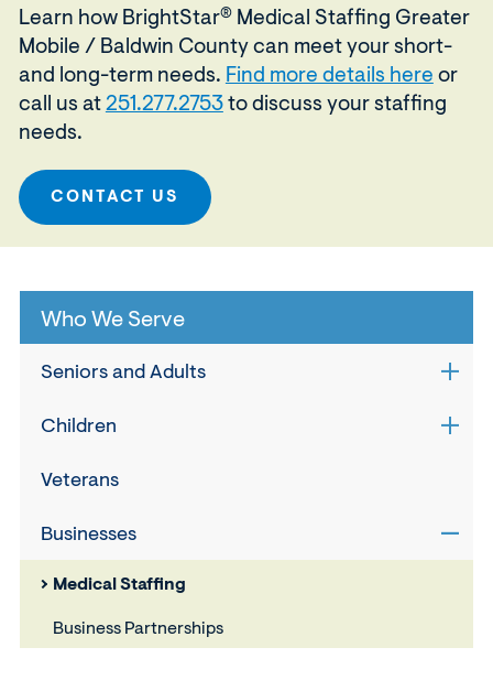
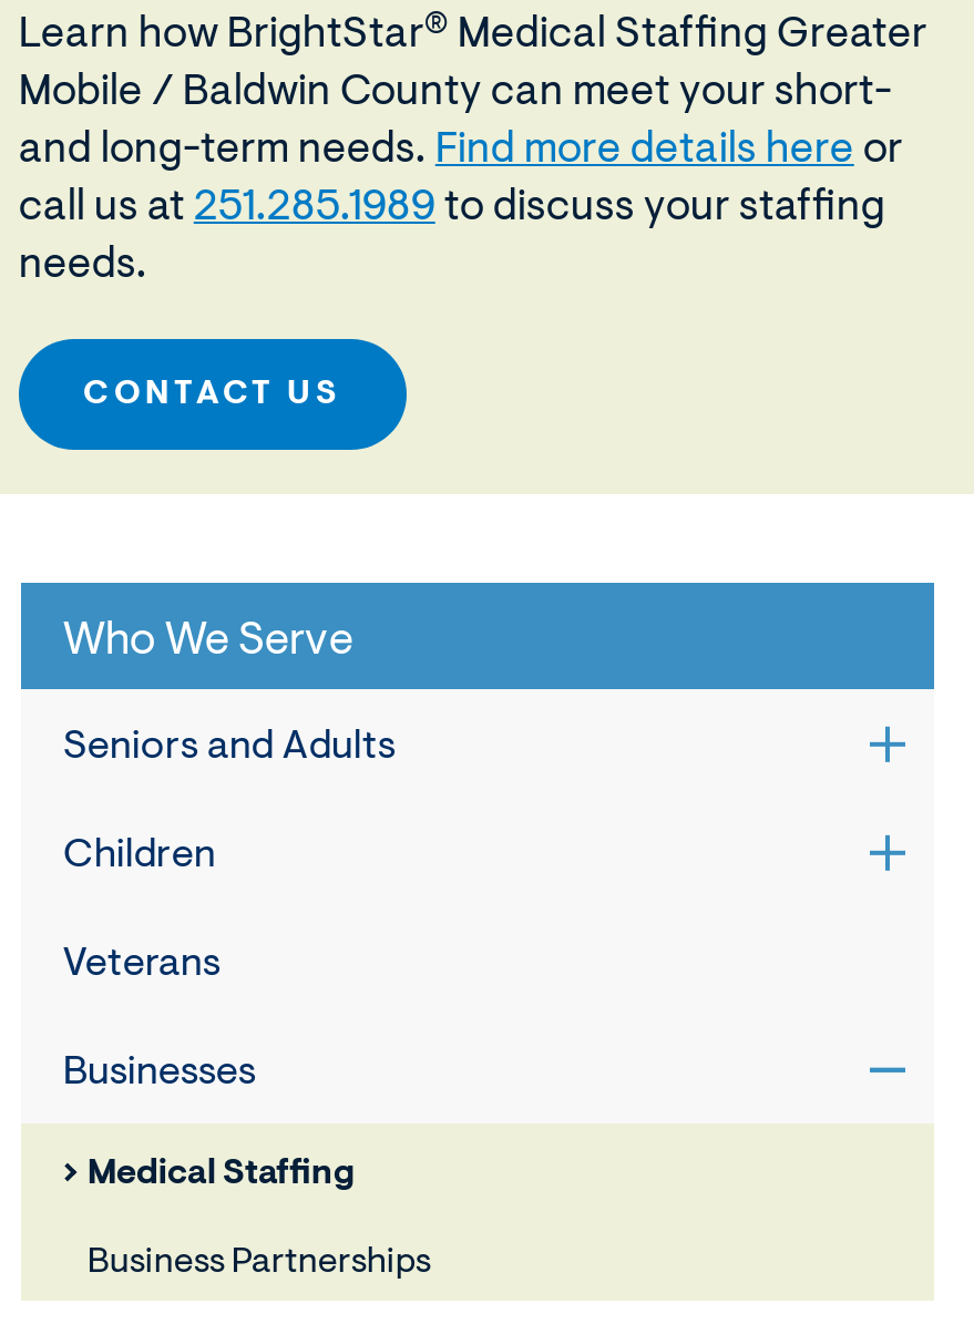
- call us at 251.277.2753 to discuss your staffing
+ call us at 251.285.1989 to discuss your staffing
